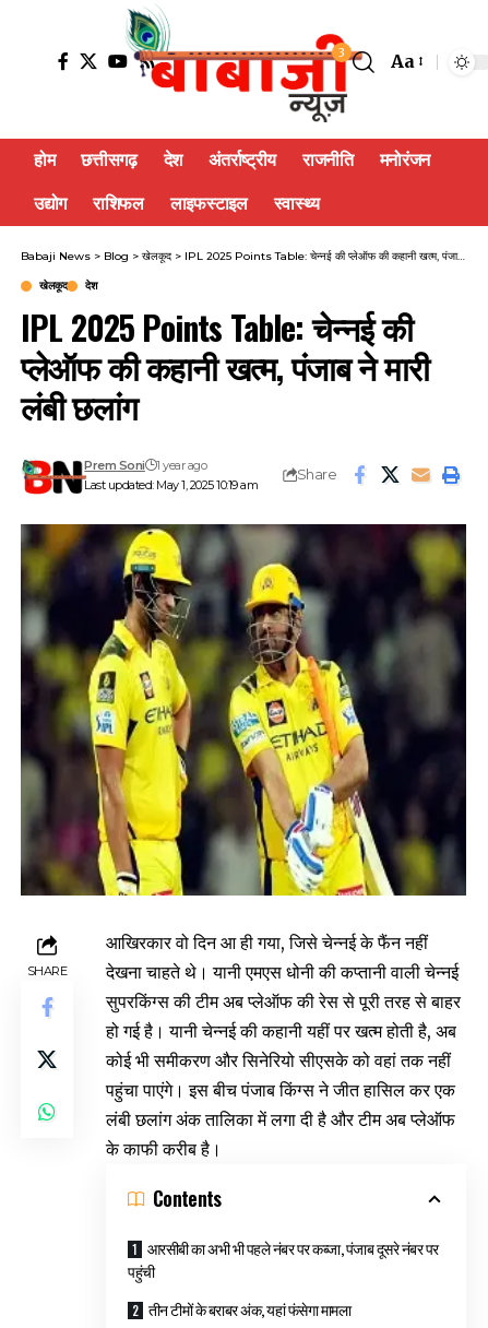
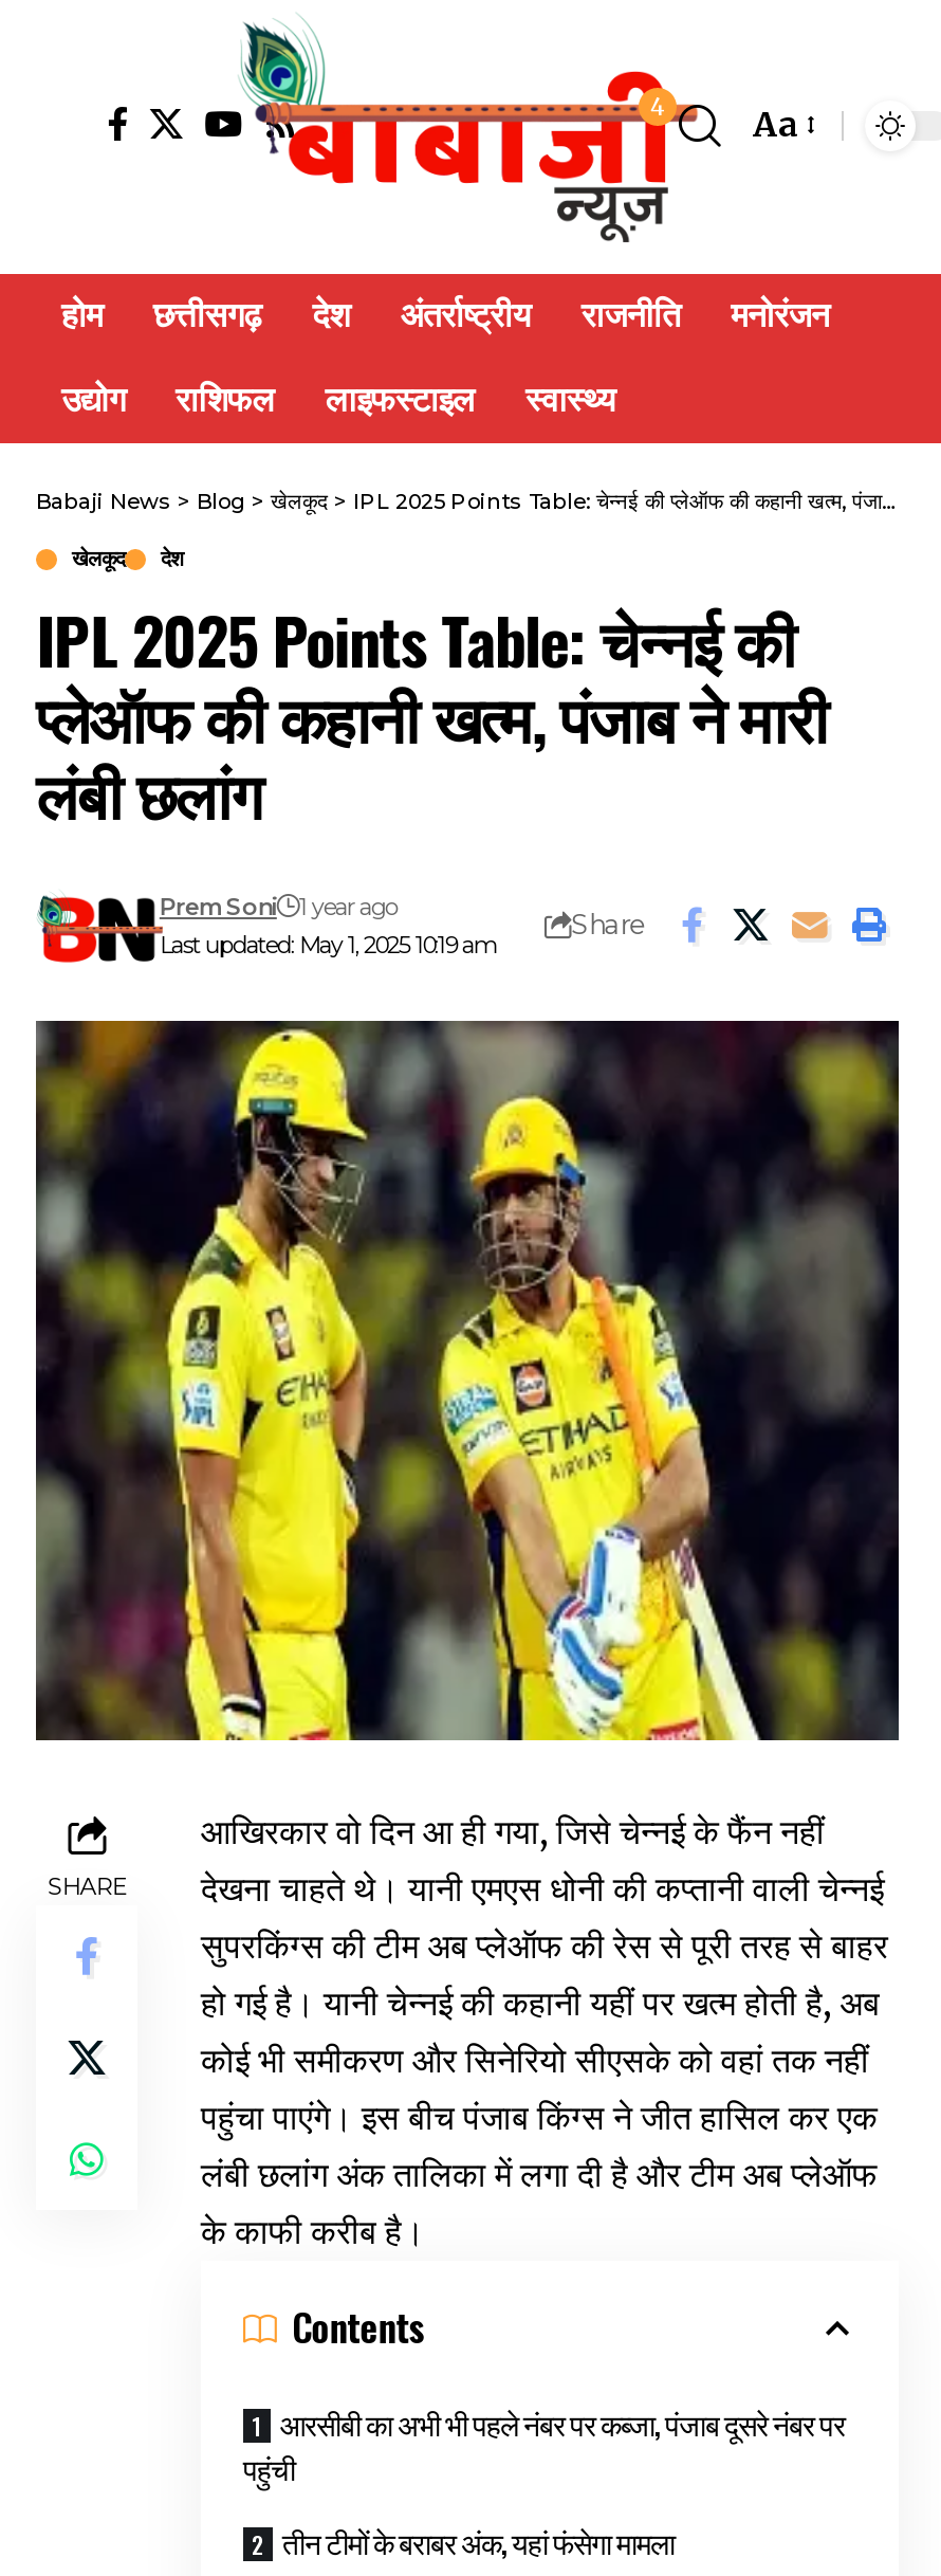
- 3
+ 4
